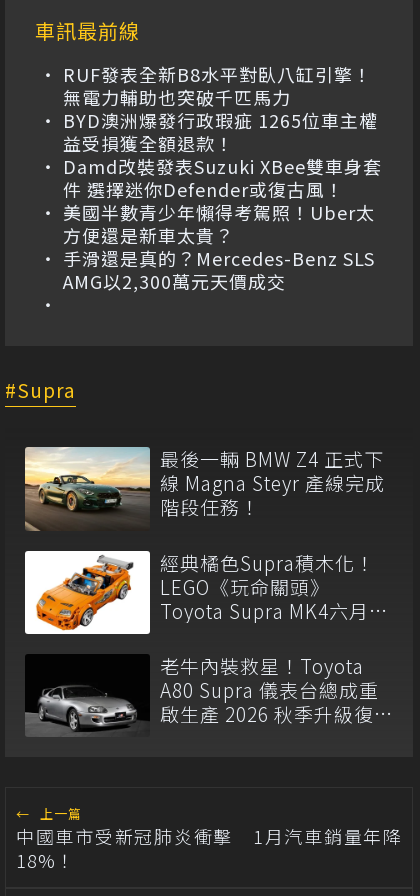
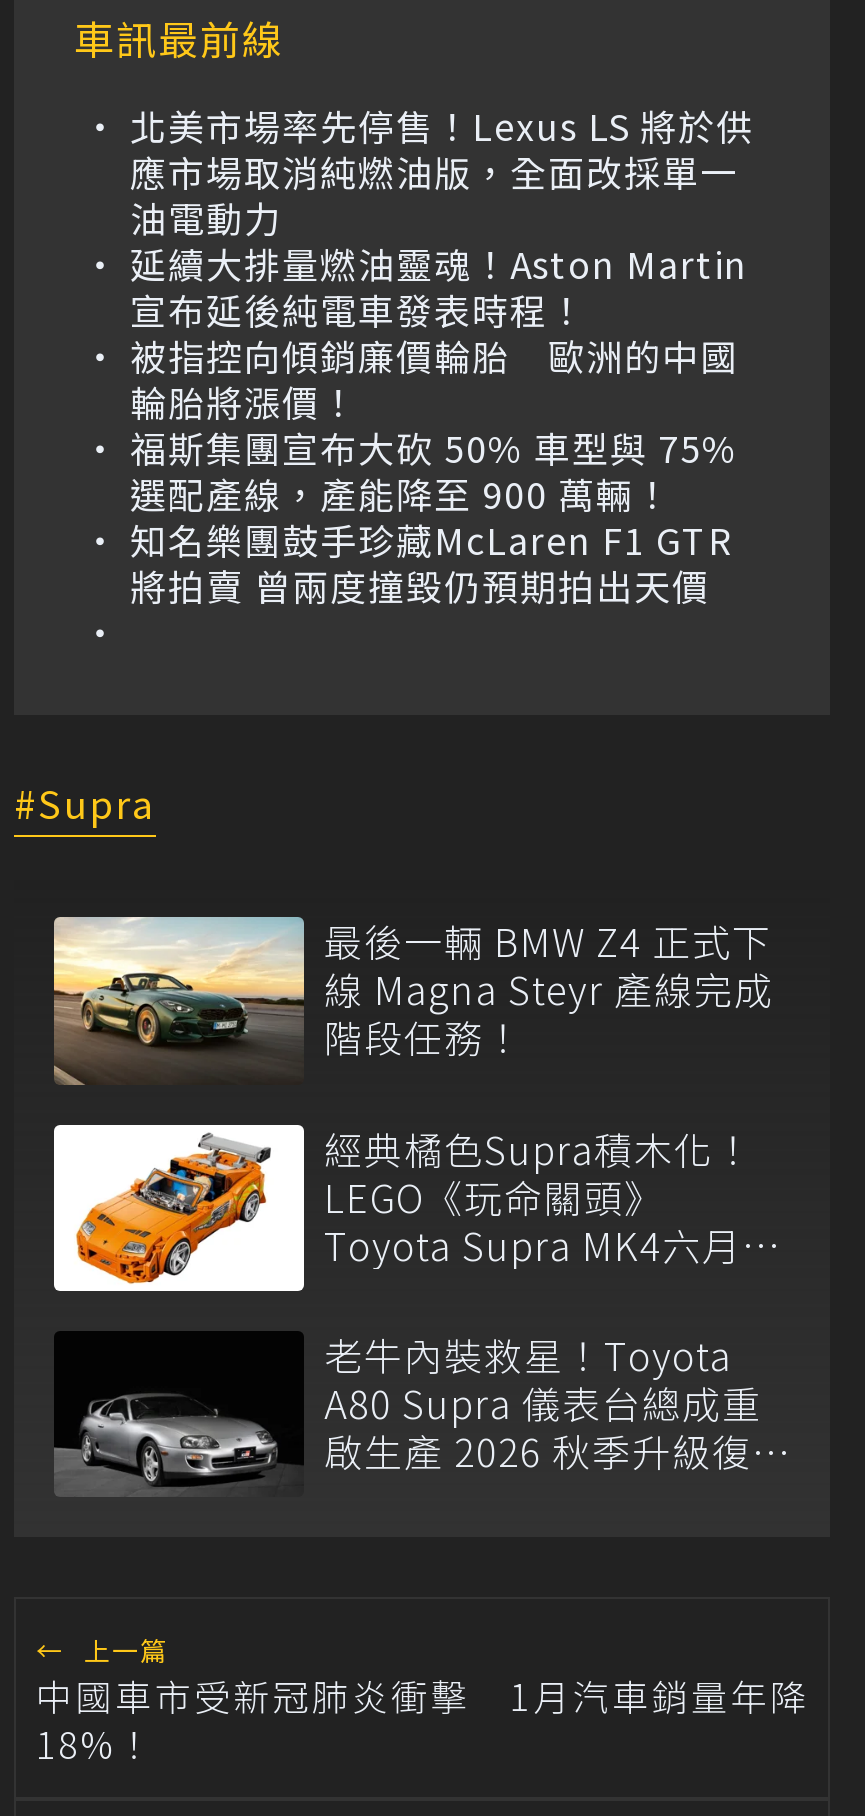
- RUF發表全新B8水平對臥八缸引擎！
- 無電力輔助也突破千匹馬力
- BYD澳洲爆發行政瑕疵 1265位車主權
- 益受損獲全額退款！
- Damd改裝發表Suzuki XBee雙車身套
- 件 選擇迷你Defender或復古風！
- 美國半數青少年懶得考駕照！Uber太
- 方便還是新車太貴？
- 手滑還是真的？Mercedes-Benz SLS
- AMG以2,300萬元天價成交
+ 北美市場率先停售！Lexus LS 將於供
+ 應市場取消純燃油版，全面改採單一
+ 油電動力
+ 延續大排量燃油靈魂！Aston Martin
+ 宣布延後純電車發表時程！
+ 被指控向傾銷廉價輪胎 歐洲的中國
+ 輪胎將漲價！
+ 福斯集團宣布大砍 50% 車型與 75%
+ 選配產線，產能降至 900 萬輛！
+ 知名樂團鼓手珍藏McLaren F1 GTR
+ 將拍賣 曾兩度撞毀仍預期拍出天價
